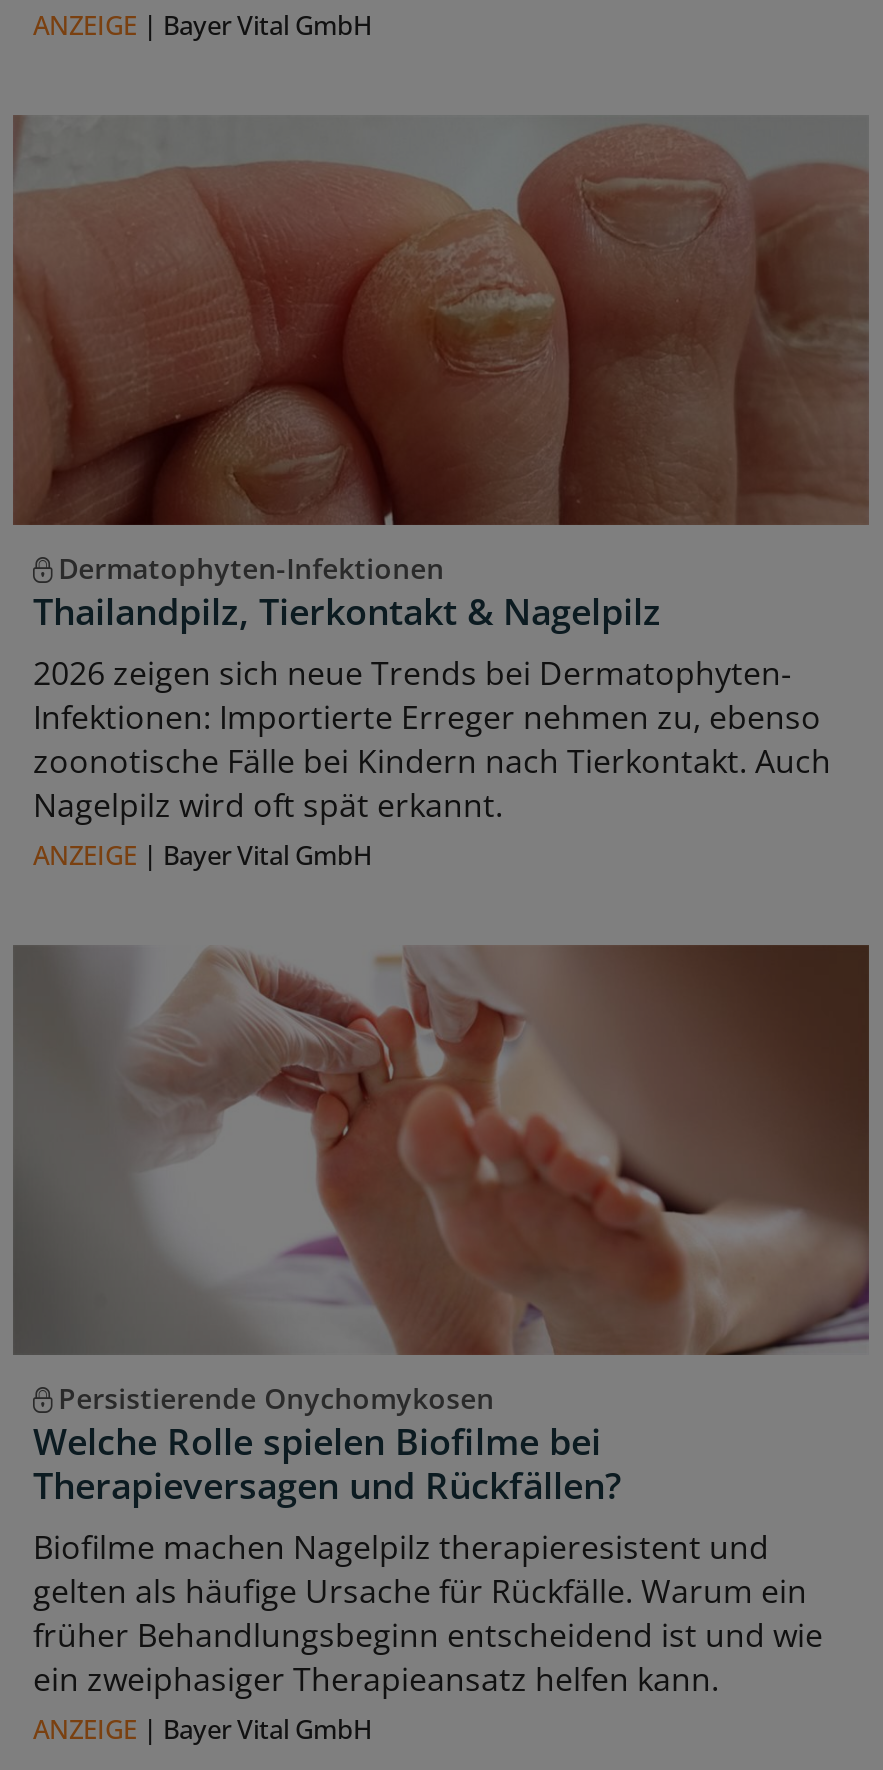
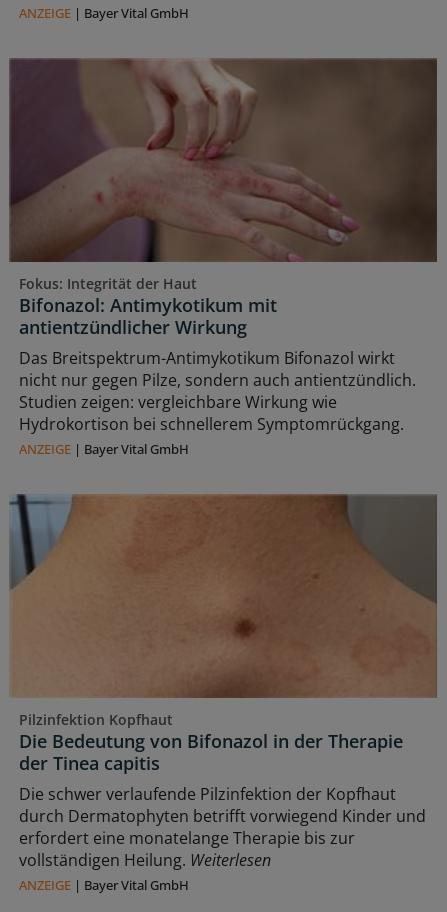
- [image]
- Dermatophyten-Infektionen
- Thailandpilz, Tierkontakt & Nagelpilz
- 2026 zeigen sich neue Trends bei Dermatophyten-
- Infektionen: Importierte Erreger nehmen zu, ebenso
- zoonotische Fälle bei Kindern nach Tierkontakt. Auch
- Nagelpilz wird oft spät erkannt.
+ [image]
+ Fokus: Integrität der Haut
+ Bifonazol: Antimykotikum mit
+ antientzündlicher Wirkung
+ Das Breitspektrum-Antimykotikum Bifonazol wirkt
+ nicht nur gegen Pilze, sondern auch antientzündlich.
+ Studien zeigen: vergleichbare Wirkung wie
+ Hydrokortison bei schnellerem Symptomrückgang.

- [image]
- Persistierende Onychomykosen
- Welche Rolle spielen Biofilme bei
- Therapieversagen und Rückfällen?
- Biofilme machen Nagelpilz therapieresistent und
- gelten als häufige Ursache für Rückfälle. Warum ein
- früher Behandlungsbeginn entscheidend ist und wie
- ein zweiphasiger Therapieansatz helfen kann.
+ [image]
+ Pilzinfektion Kopfhaut
+ Die Bedeutung von Bifonazol in der Therapie
+ der Tinea capitis
+ Die schwer verlaufende Pilzinfektion der Kopfhaut
+ durch Dermatophyten betrifft vorwiegend Kinder und
+ erfordert eine monatelange Therapie bis zur
+ vollständigen Heilung. Weiterlesen
